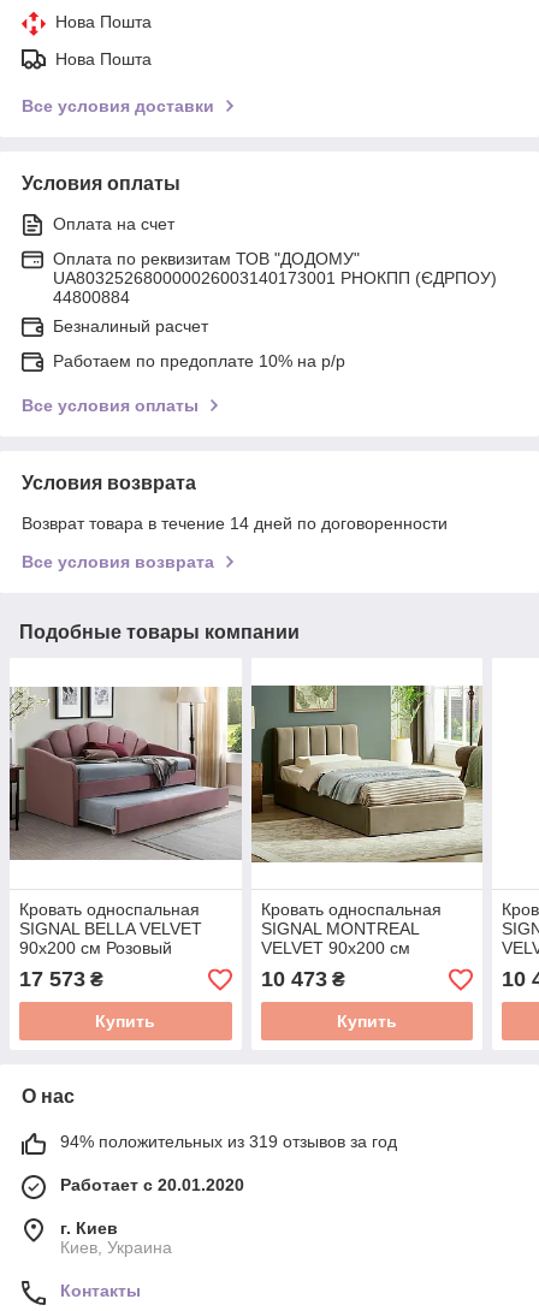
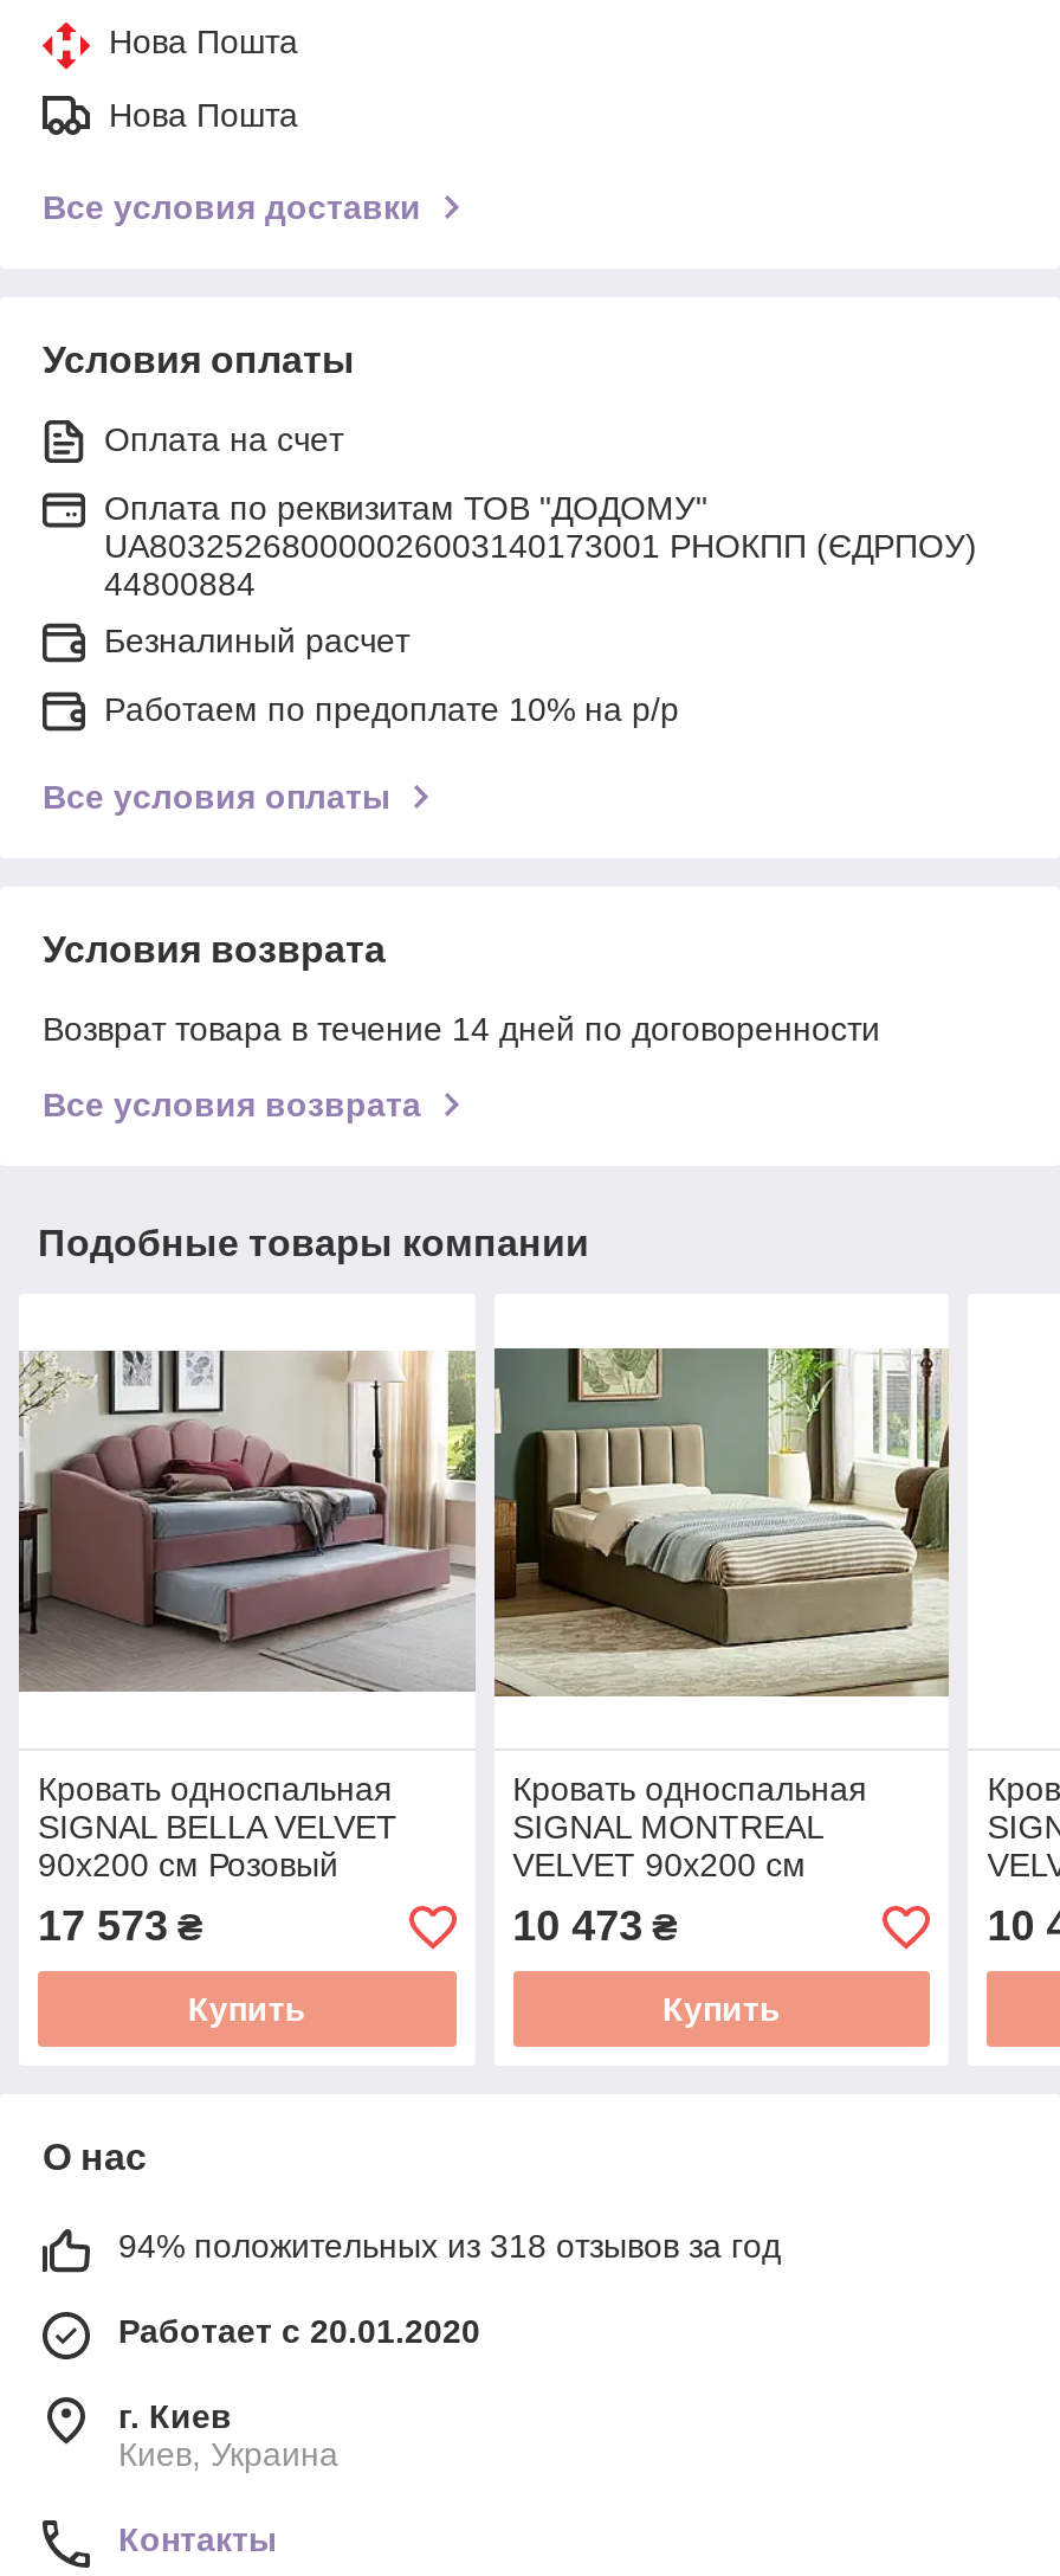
- 94% положительных из 319 отзывов за год
+ 94% положительных из 318 отзывов за год
